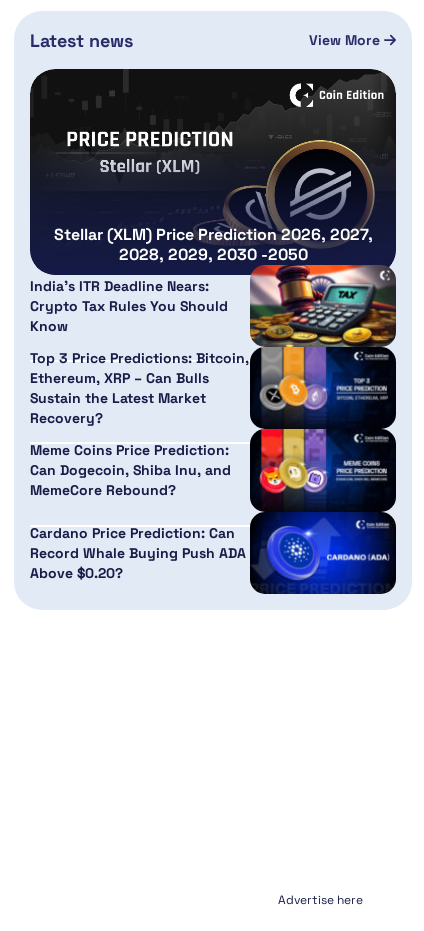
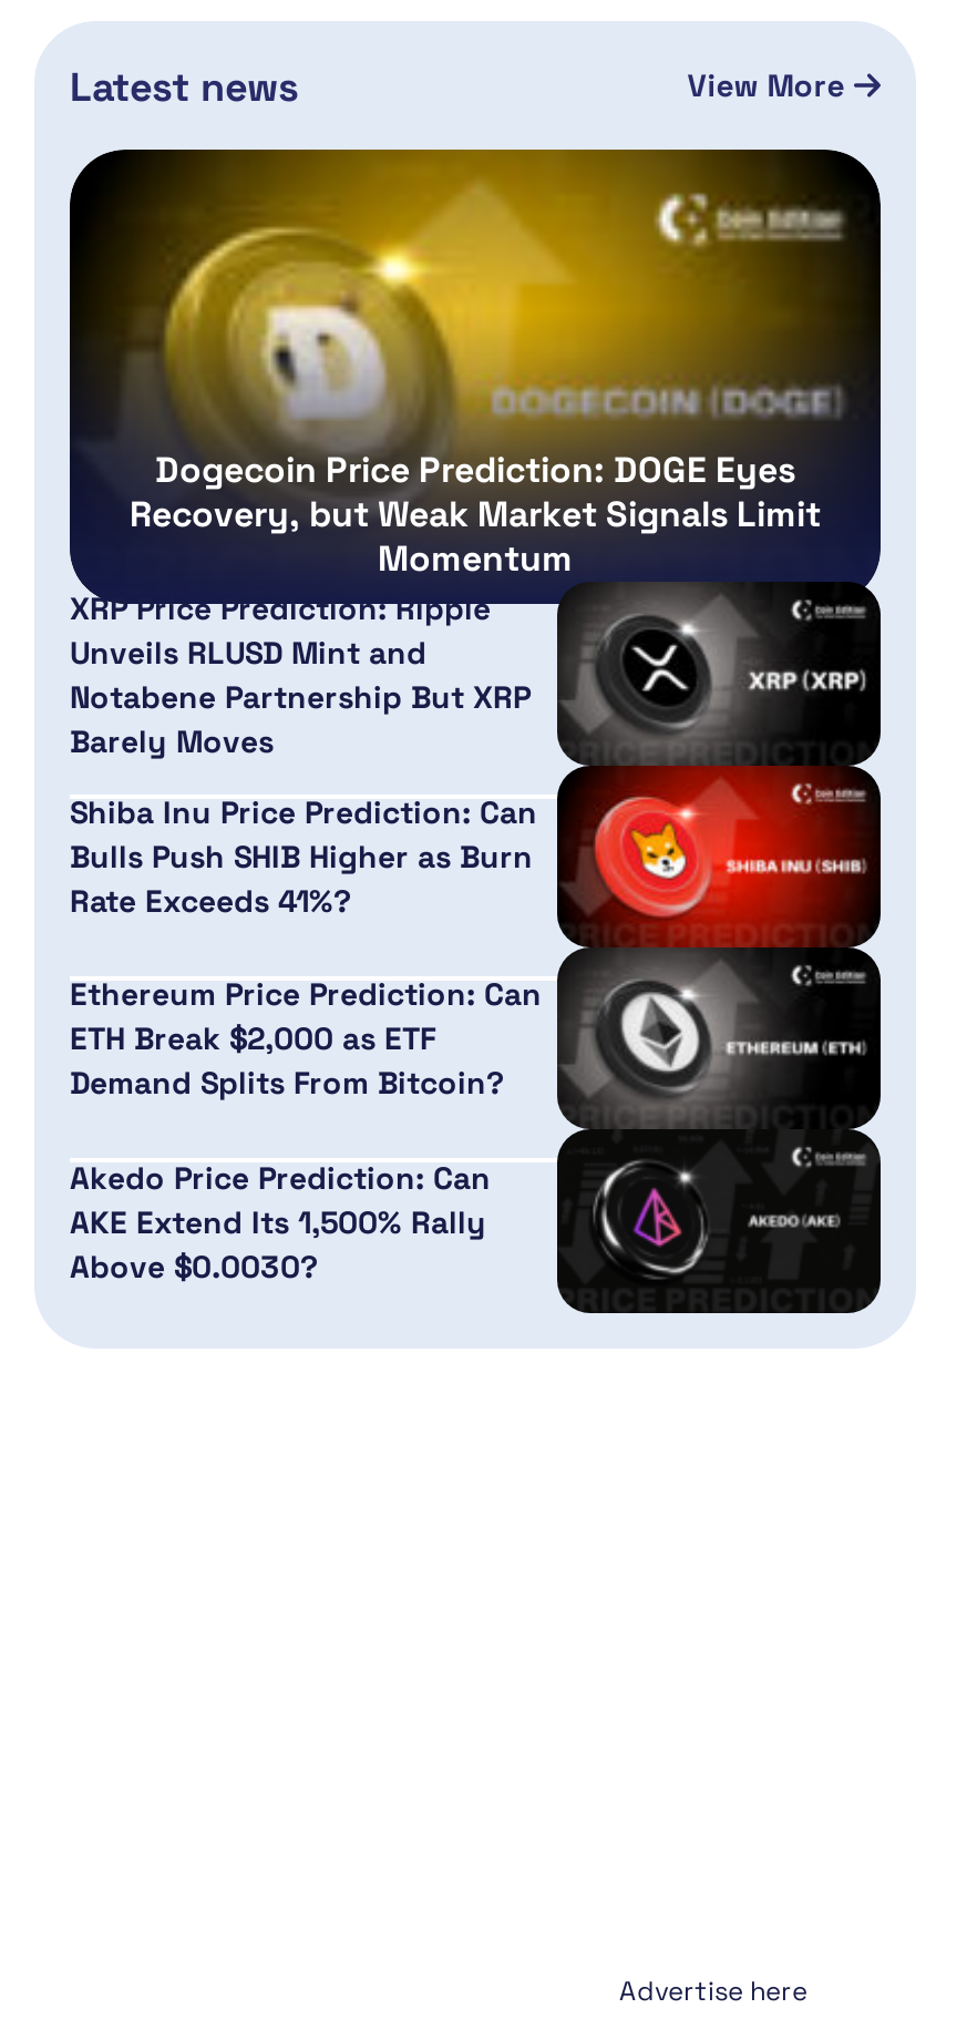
- [image]
- Stellar (XLM) Price Prediction 2026, 2027,
- 2028, 2029, 2030 -2050
- India’s ITR Deadline Nears:
- Crypto Tax Rules You Should
- Know
- Top 3 Price Predictions: Bitcoin,
- Ethereum, XRP – Can Bulls
- Sustain the Latest Market
- Recovery?
- Meme Coins Price Prediction:
- Can Dogecoin, Shiba Inu, and
- MemeCore Rebound?
- Cardano Price Prediction: Can
- Record Whale Buying Push ADA
- Above $0.20?
+ [image]
+ Dogecoin Price Prediction: DOGE Eyes
+ Recovery, but Weak Market Signals Limit
+ Momentum
+ XRP Price Prediction: Ripple
+ Unveils RLUSD Mint and
+ Notabene Partnership But XRP
+ Barely Moves
+ Shiba Inu Price Prediction: Can
+ Bulls Push SHIB Higher as Burn
+ Rate Exceeds 41%?
+ Ethereum Price Prediction: Can
+ ETH Break $2,000 as ETF
+ Demand Splits From Bitcoin?
+ Akedo Price Prediction: Can
+ AKE Extend Its 1,500% Rally
+ Above $0.0030?

- [image]
+ [image]
